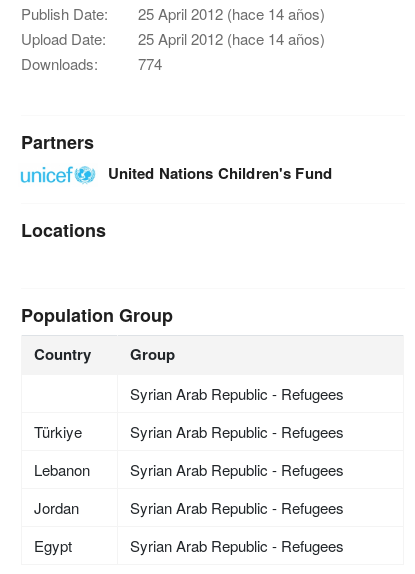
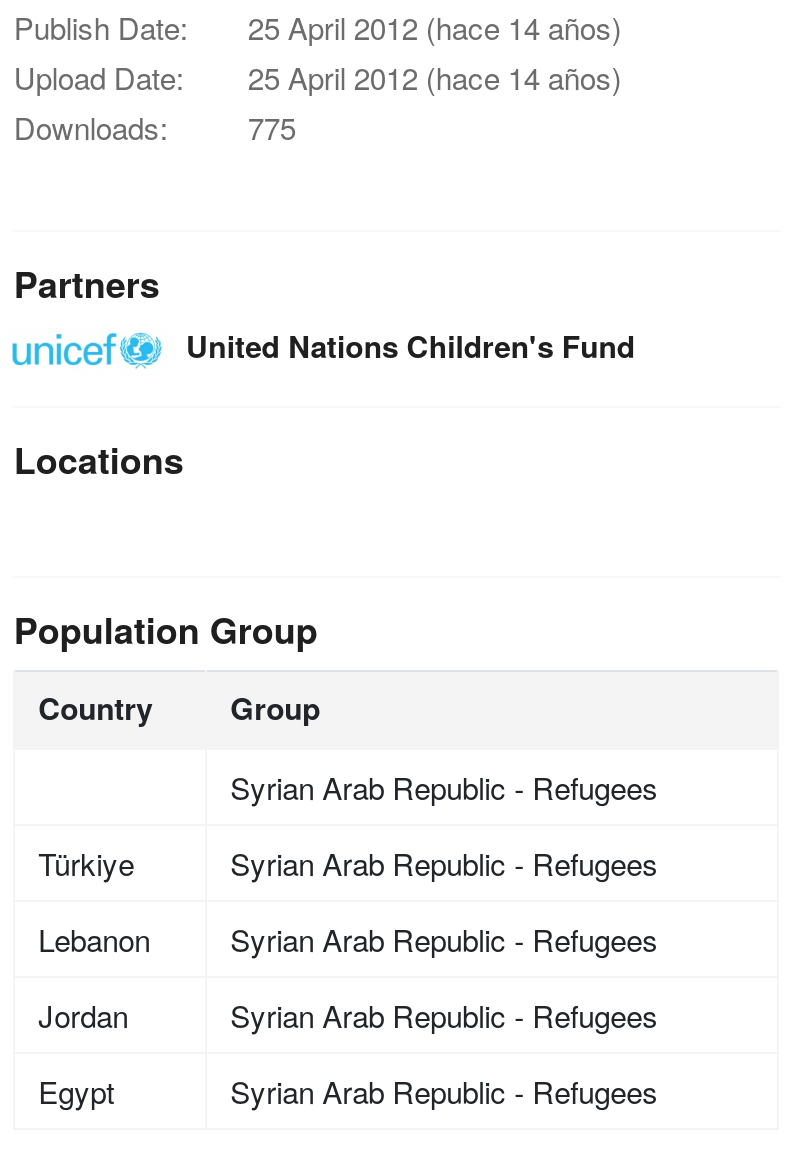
- Downloads: 774
+ Downloads: 775
